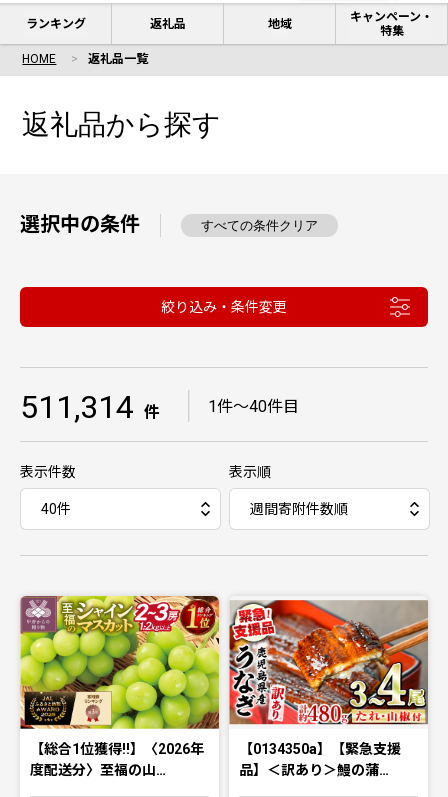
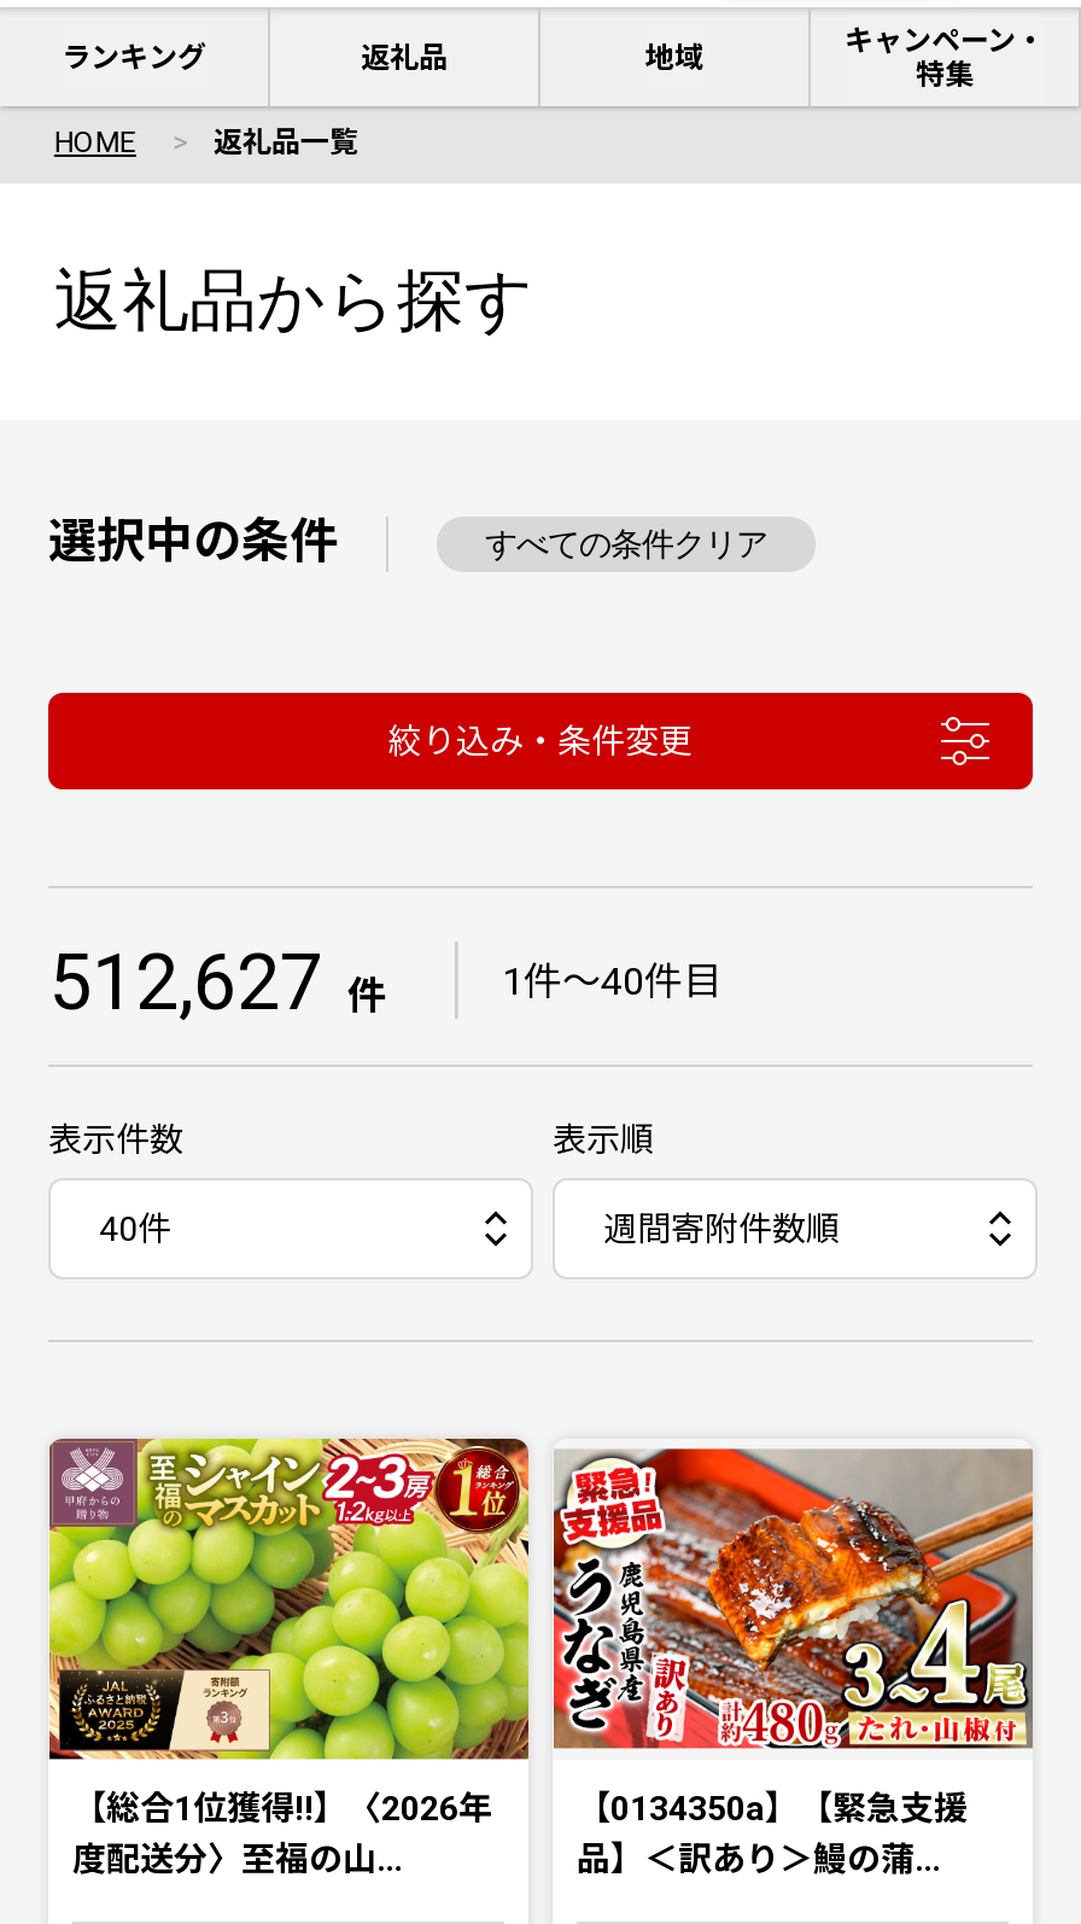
- 511,314 件 ｜ 1件〜40件目
+ 512,627 件 ｜ 1件〜40件目
